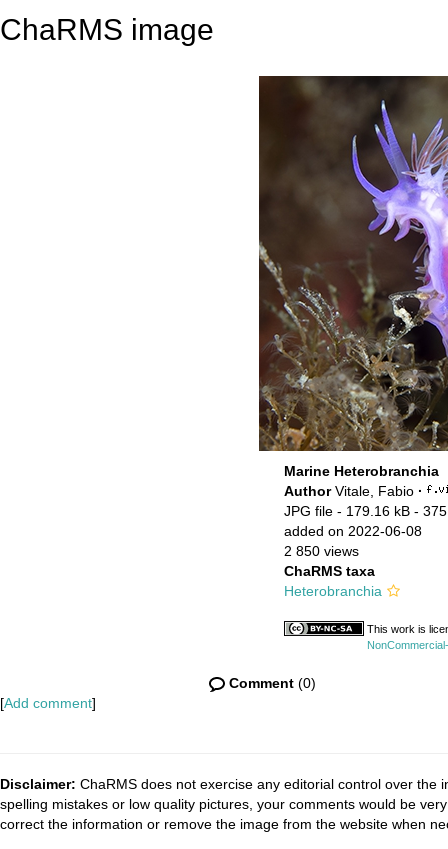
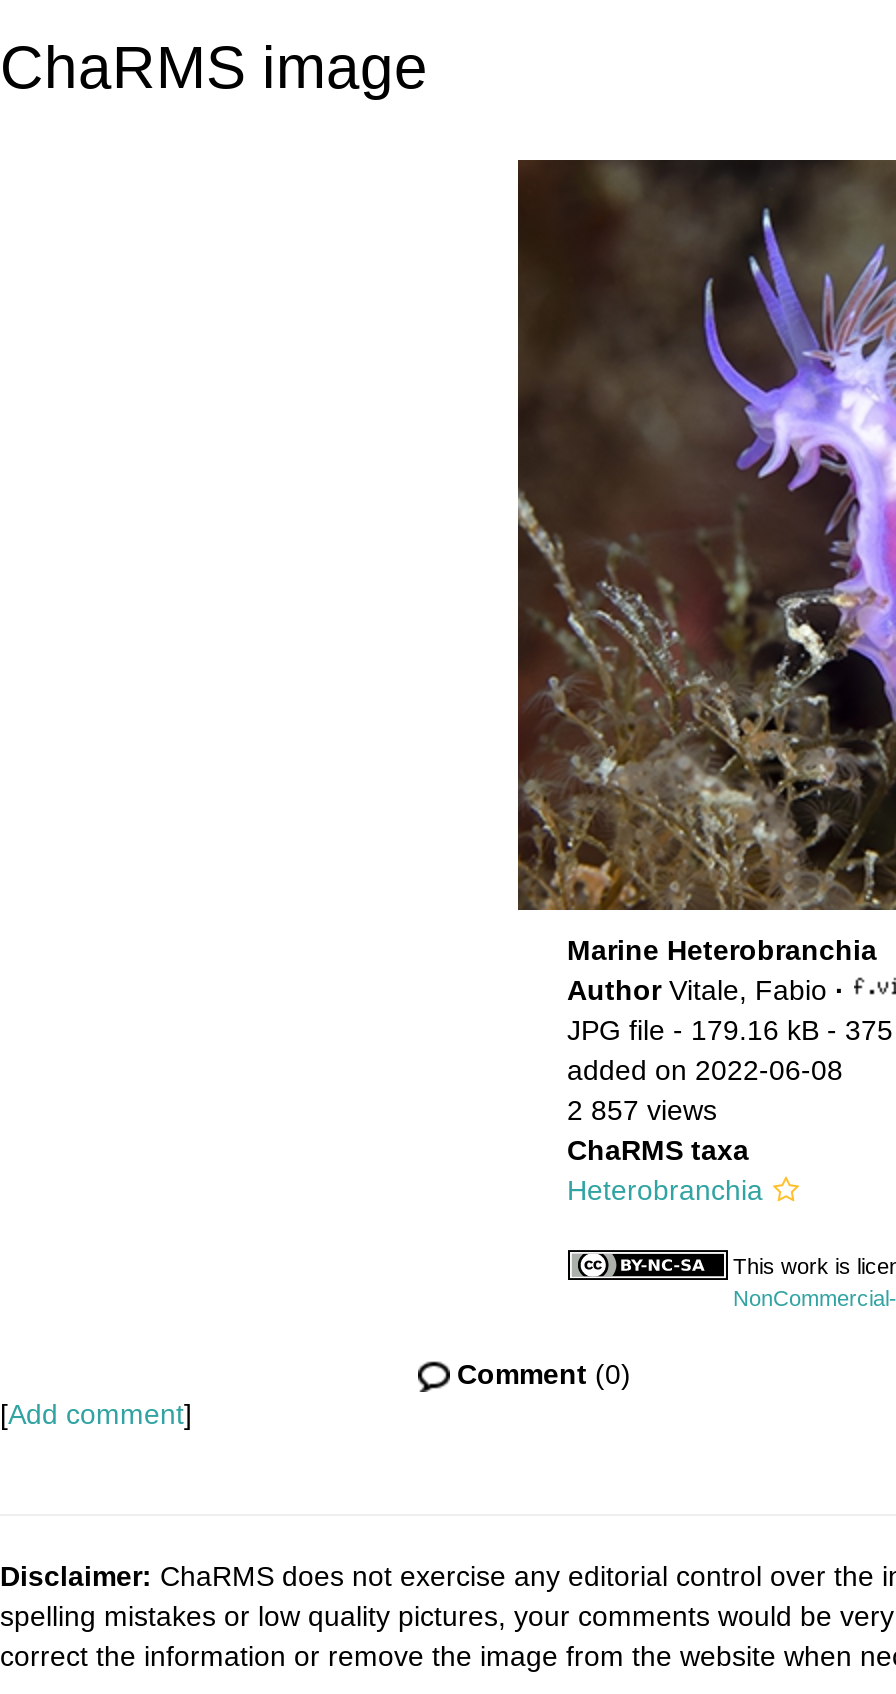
- 2 850 views
+ 2 857 views
